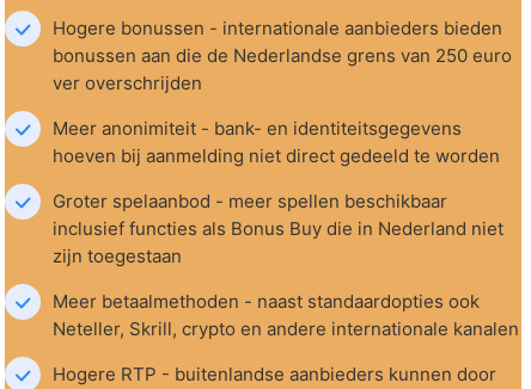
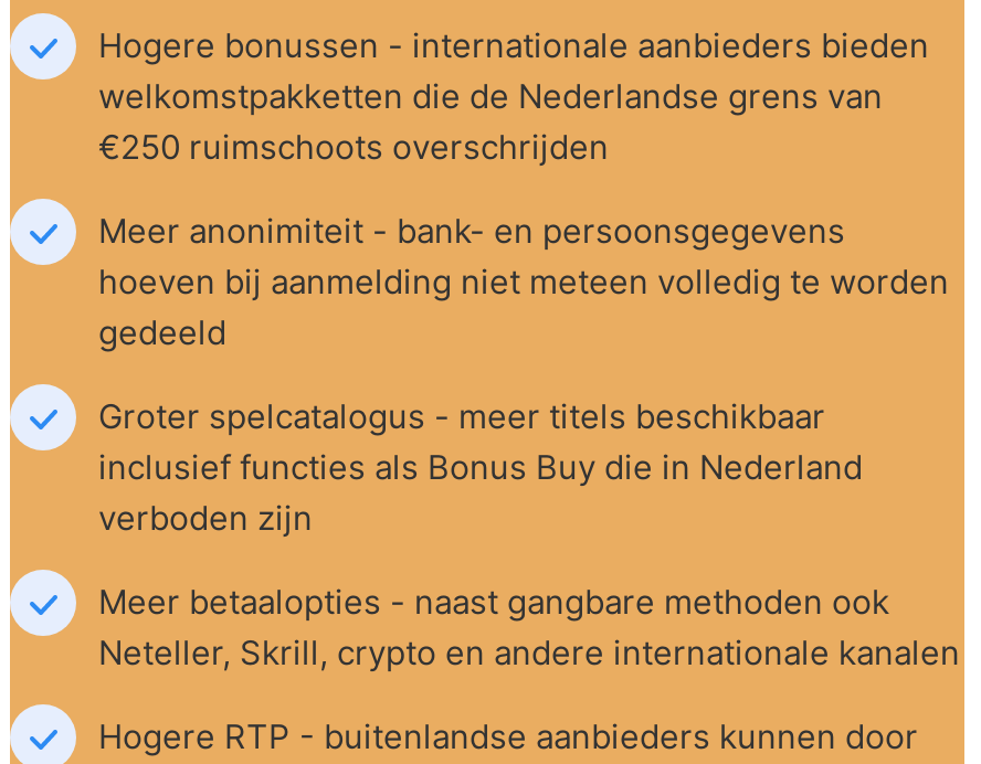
- bonussen aan die de Nederlandse grens van 250 euro
- ver overschrijden
+ welkomstpakketten die de Nederlandse grens van
+ €250 ruimschoots overschrijden

- Meer anonimiteit - bank- en identiteitsgegevens
- hoeven bij aanmelding niet direct gedeeld te worden
+ Meer anonimiteit - bank- en persoonsgegevens
+ hoeven bij aanmelding niet meteen volledig te worden
+ gedeeld

- Groter spelaanbod - meer spellen beschikbaar
- inclusief functies als Bonus Buy die in Nederland niet
- zijn toegestaan
+ Groter spelcatalogus - meer titels beschikbaar
+ inclusief functies als Bonus Buy die in Nederland
+ verboden zijn

- Meer betaalmethoden - naast standaardopties ook
+ Meer betaalopties - naast gangbare methoden ook
